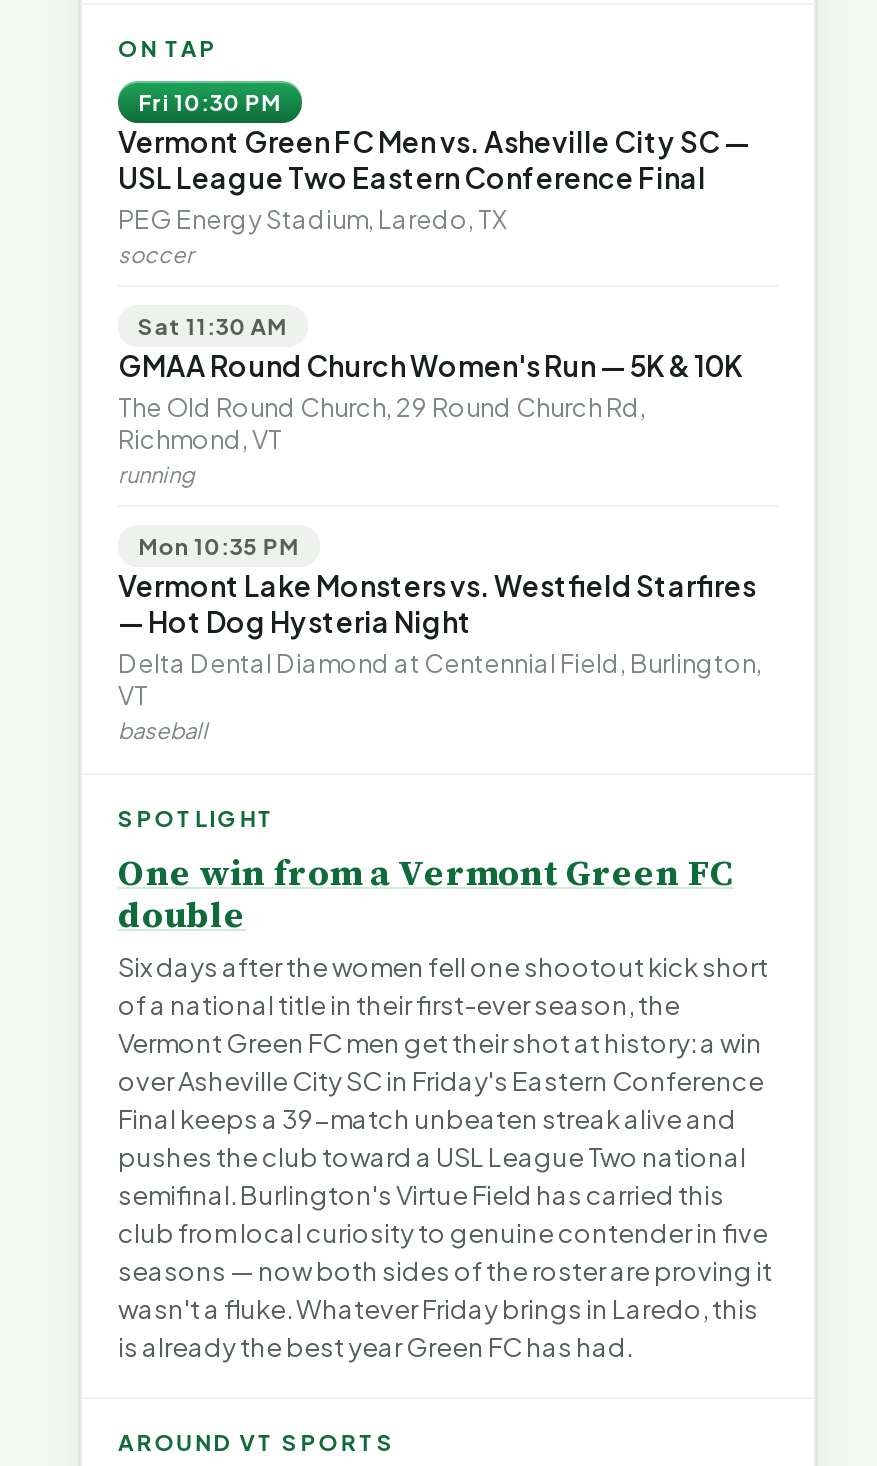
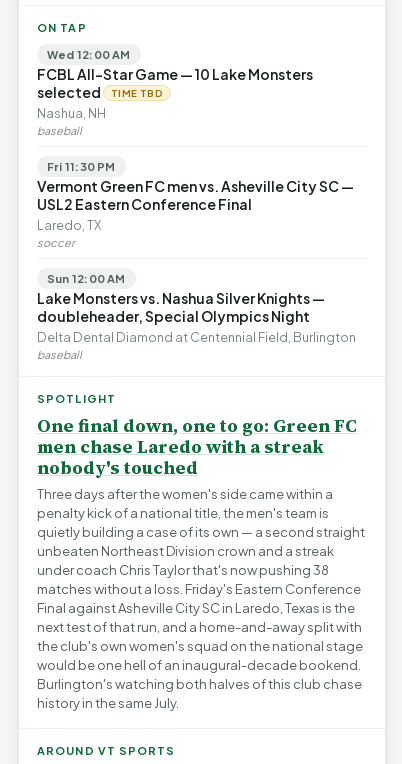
- Fri 10:30 PM
- Vermont Green FC Men vs. Asheville City SC —
- USL League Two Eastern Conference Final
- PEG Energy Stadium, Laredo, TX
+ Wed 12:00 AM
+ FCBL All-Star Game — 10 Lake Monsters
+ selected
+ TIME TBD
+ Nashua, NH
+ baseball
+ Fri 11:30 PM
+ Vermont Green FC men vs. Asheville City SC —
+ USL2 Eastern Conference Final
+ Laredo, TX

moved down: soccer

- Sat 11:30 AM
- GMAA Round Church Women's Run — 5K & 10K
- The Old Round Church, 29 Round Church Rd,
- Richmond, VT
- running
- Mon 10:35 PM
- Vermont Lake Monsters vs. Westfield Starfires
- — Hot Dog Hysteria Night
- Delta Dental Diamond at Centennial Field, Burlington,
- VT
+ Sun 12:00 AM
+ Lake Monsters vs. Nashua Silver Knights —
+ doubleheader, Special Olympics Night
+ Delta Dental Diamond at Centennial Field, Burlington

- One win from a Vermont Green FC
- double
- Six days after the women fell one shootout kick short
- of a national title in their first-ever season, the
- Vermont Green FC men get their shot at history: a win
- over Asheville City SC in Friday's Eastern Conference
- Final keeps a 39-match unbeaten streak alive and
- pushes the club toward a USL League Two national
- semifinal. Burlington's Virtue Field has carried this
- club from local curiosity to genuine contender in five
- seasons — now both sides of the roster are proving it
- wasn't a fluke. Whatever Friday brings in Laredo, this
- is already the best year Green FC has had.
+ One final down, one to go: Green FC
+ men chase Laredo with a streak
+ nobody's touched
+ Three days after the women's side came within a
+ penalty kick of a national title, the men's team is
+ quietly building a case of its own — a second straight
+ unbeaten Northeast Division crown and a streak
+ under coach Chris Taylor that's now pushing 38
+ matches without a loss. Friday's Eastern Conference
+ Final against Asheville City SC in Laredo, Texas is the
+ next test of that run, and a home-and-away split with
+ the club's own women's squad on the national stage
+ would be one hell of an inaugural-decade bookend.
+ Burlington's watching both halves of this club chase
+ history in the same July.
